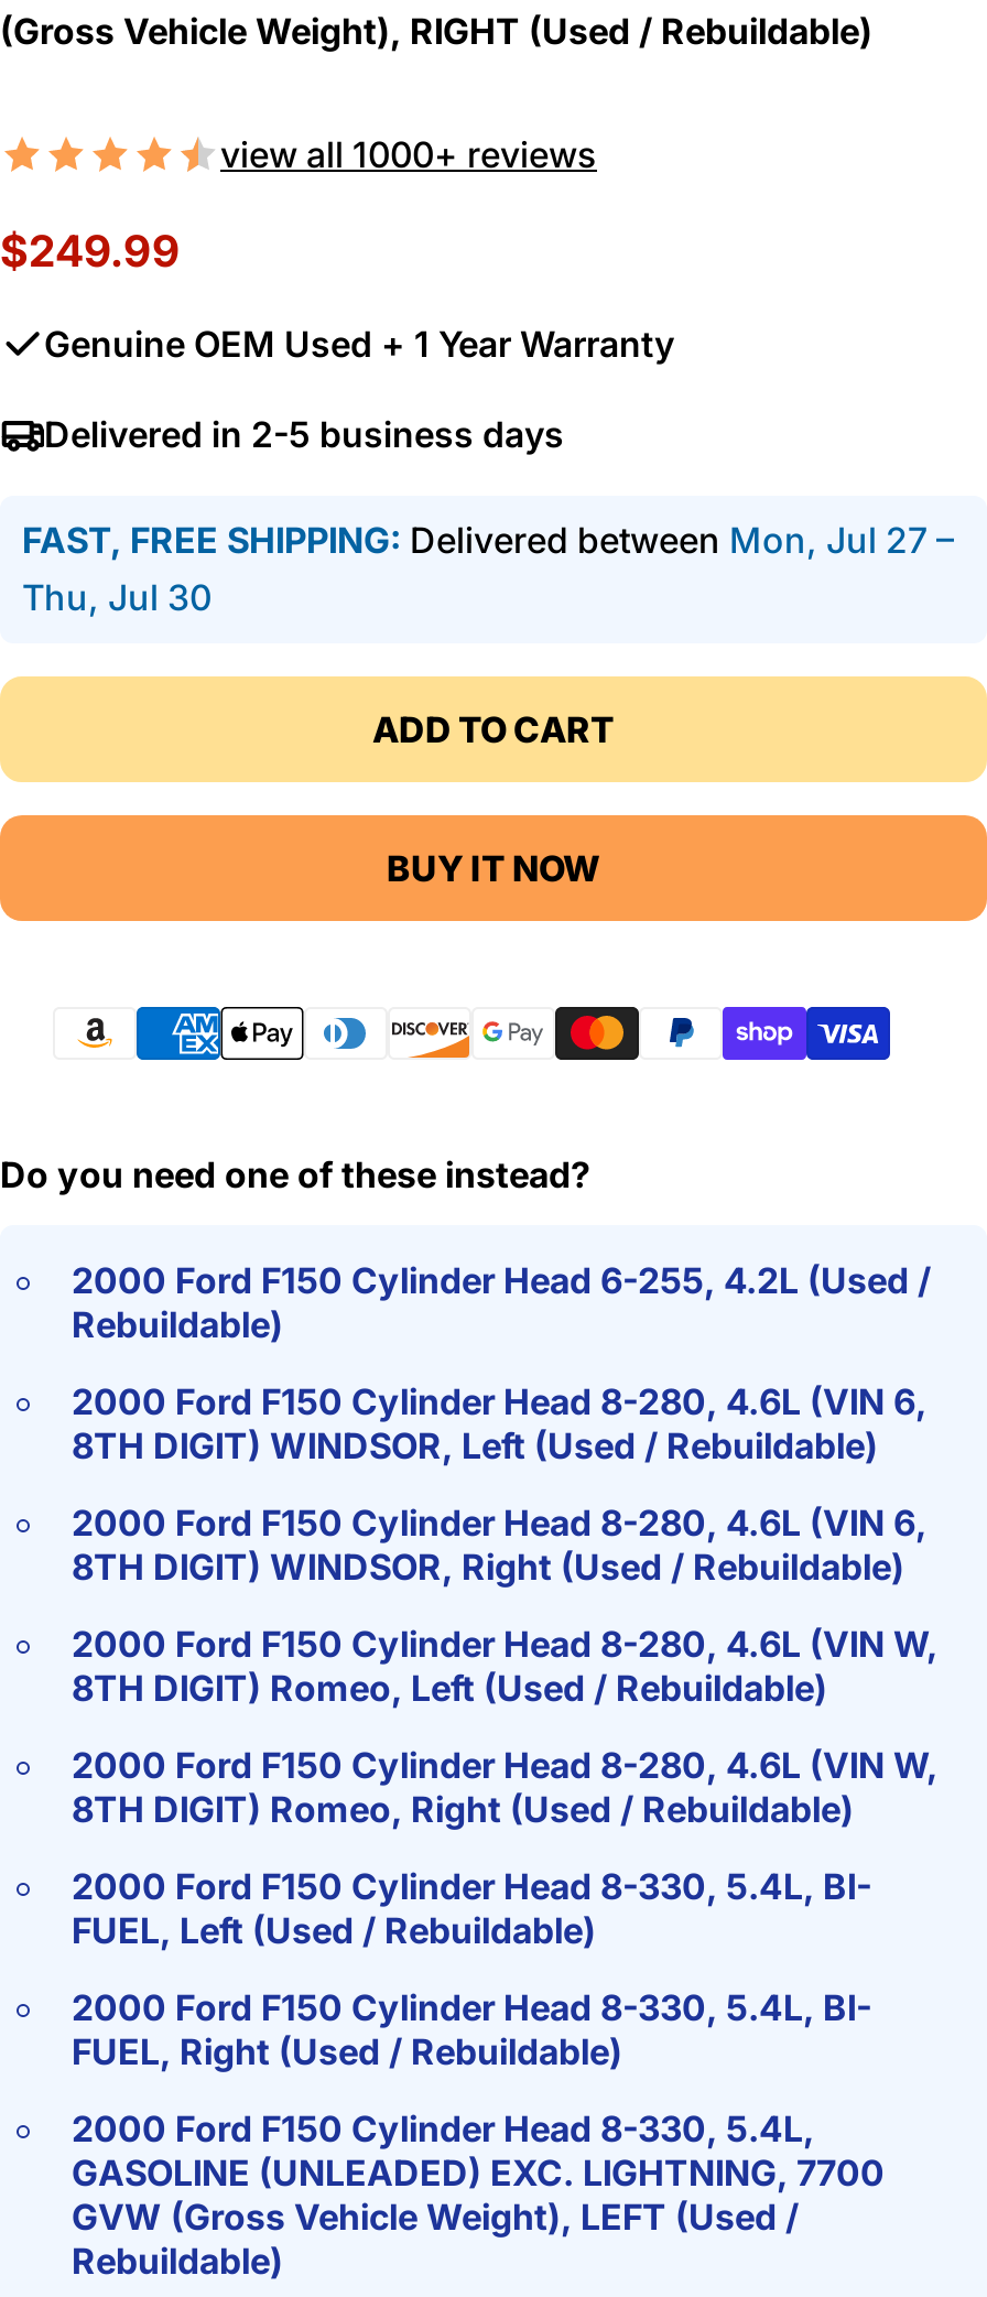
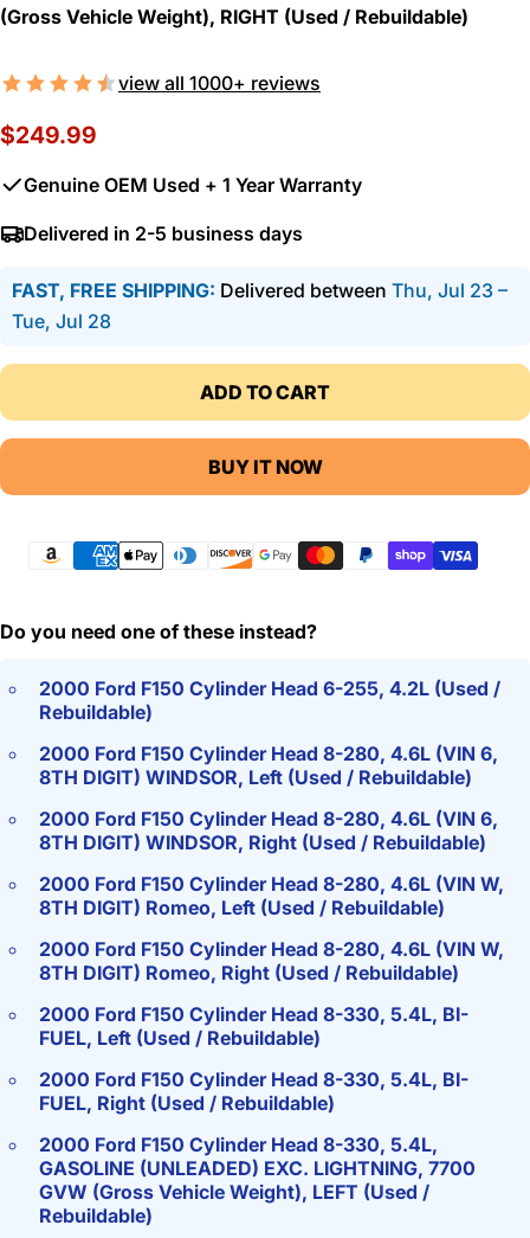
- FAST, FREE SHIPPING: Delivered between Mon, Jul 27 –
+ FAST, FREE SHIPPING: Delivered between Thu, Jul 23 –

- Thu, Jul 30
+ Tue, Jul 28
